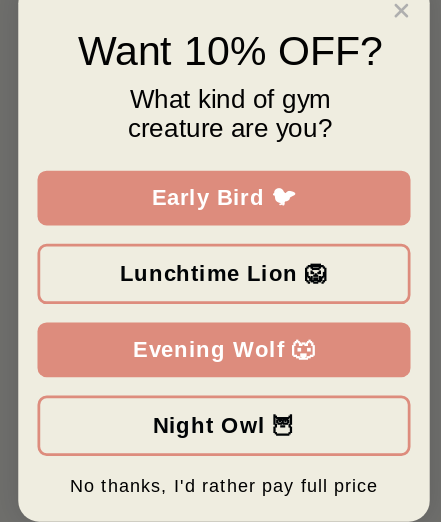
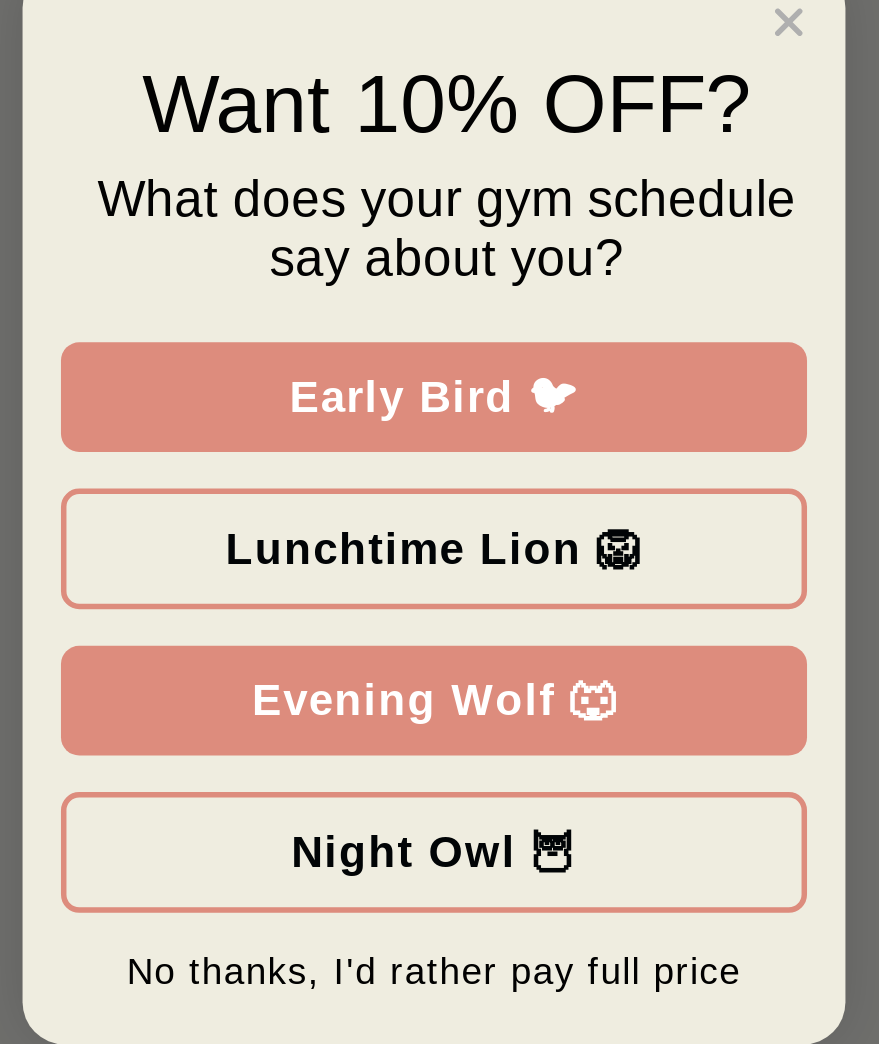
- What kind of gym
- creature are you?
+ What does your gym schedule
+ say about you?
